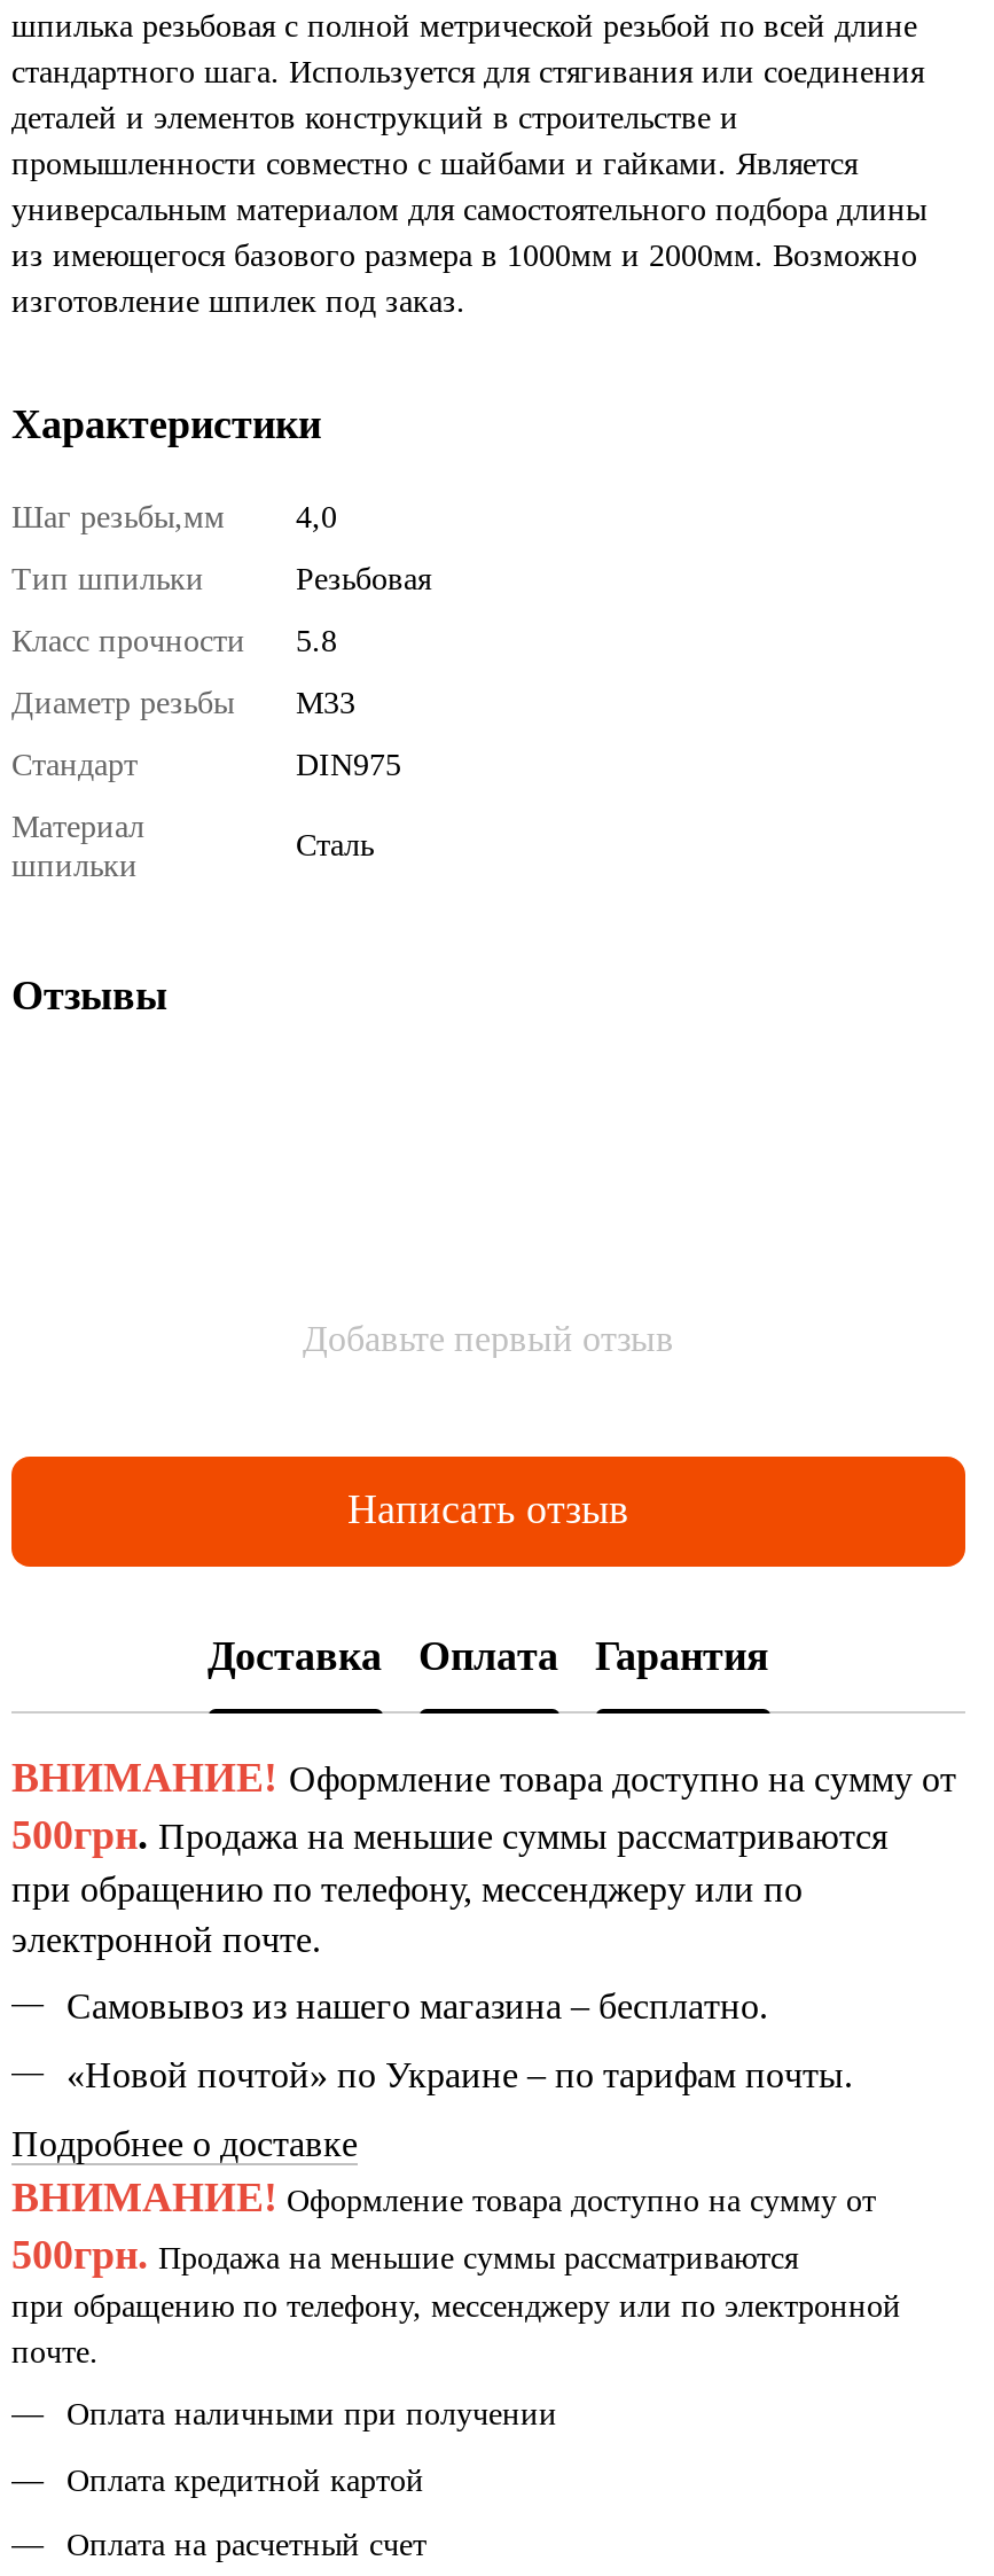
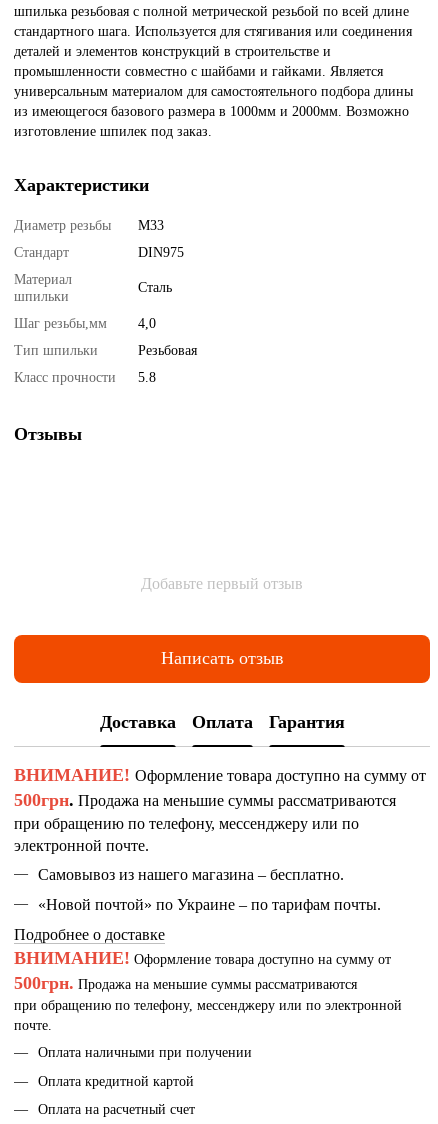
moved down: Шаг резьбы,мм | 4,0 | Тип шпильки | Резьбовая | Класс прочности | 5.8

moved up: Диаметр резьбы | Стандарт | DIN975 | Материал | шпильки | Сталь
